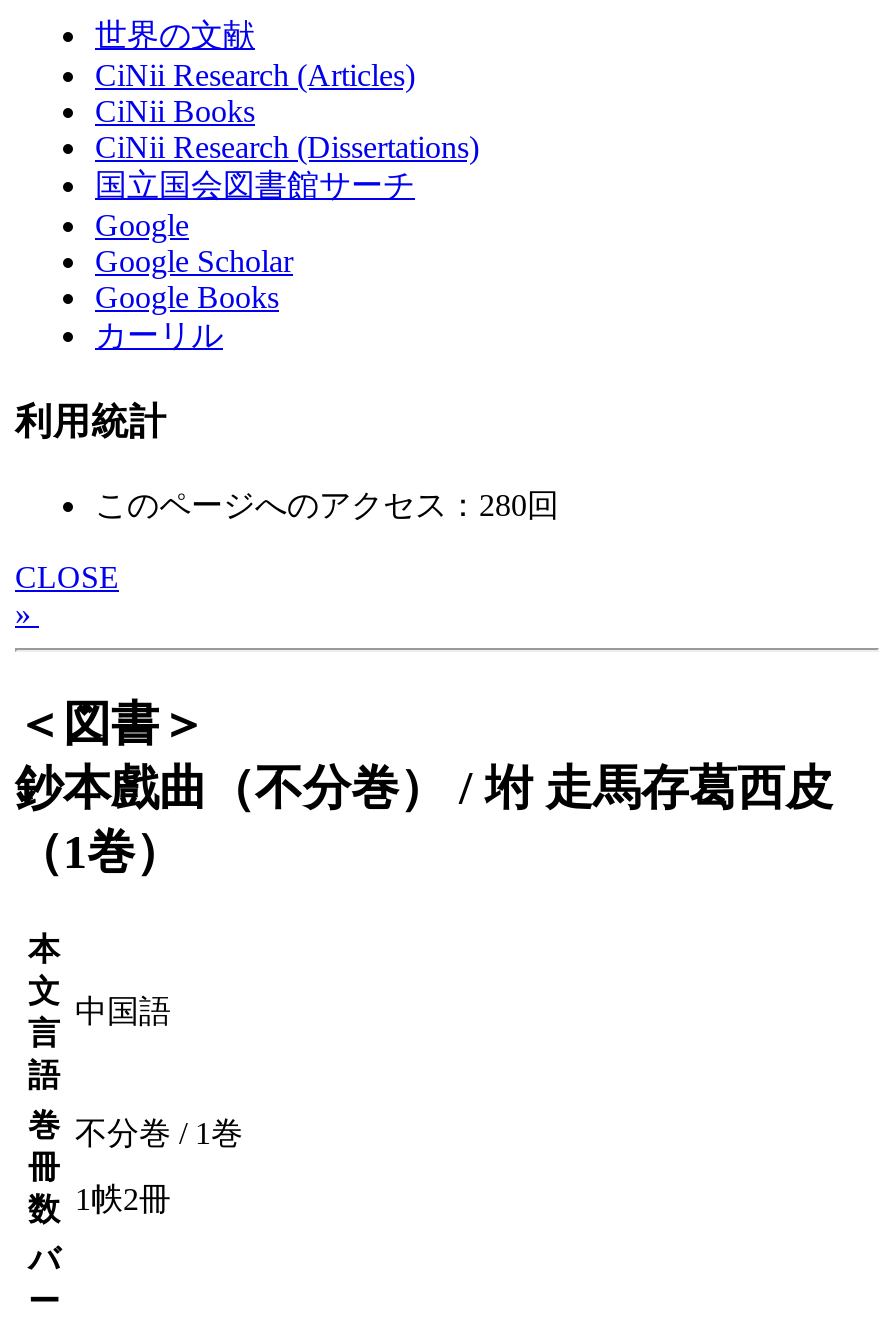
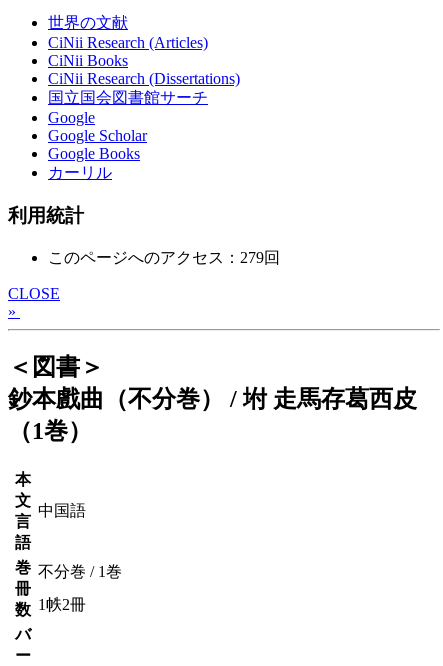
- このページへのアクセス：280回
+ このページへのアクセス：279回
